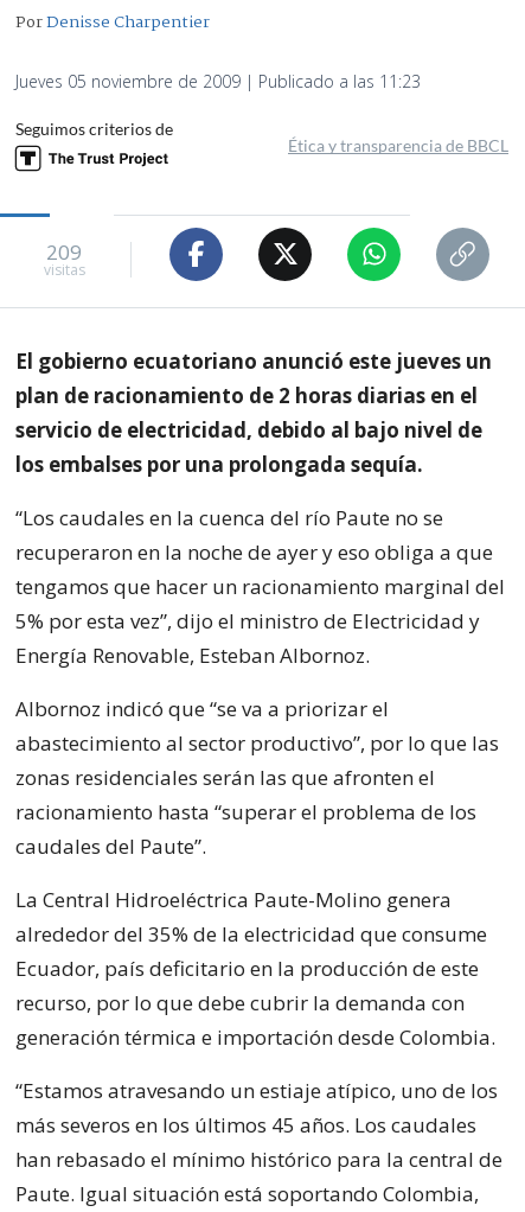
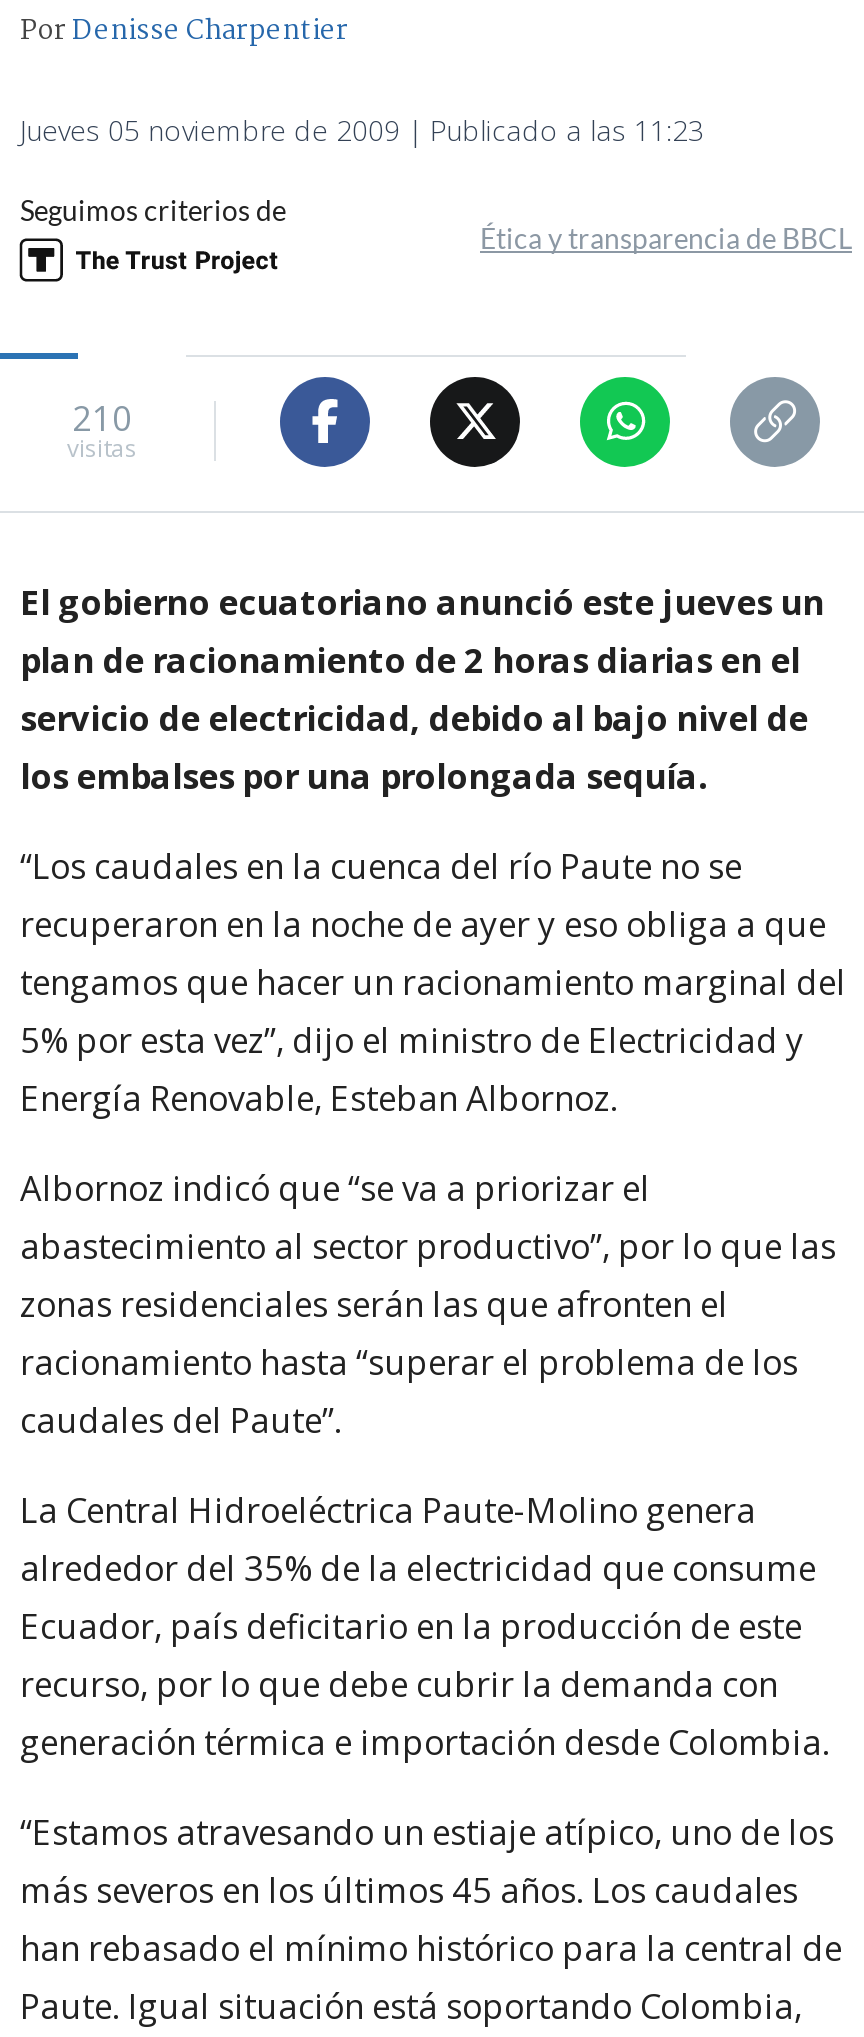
- 209
+ 210
